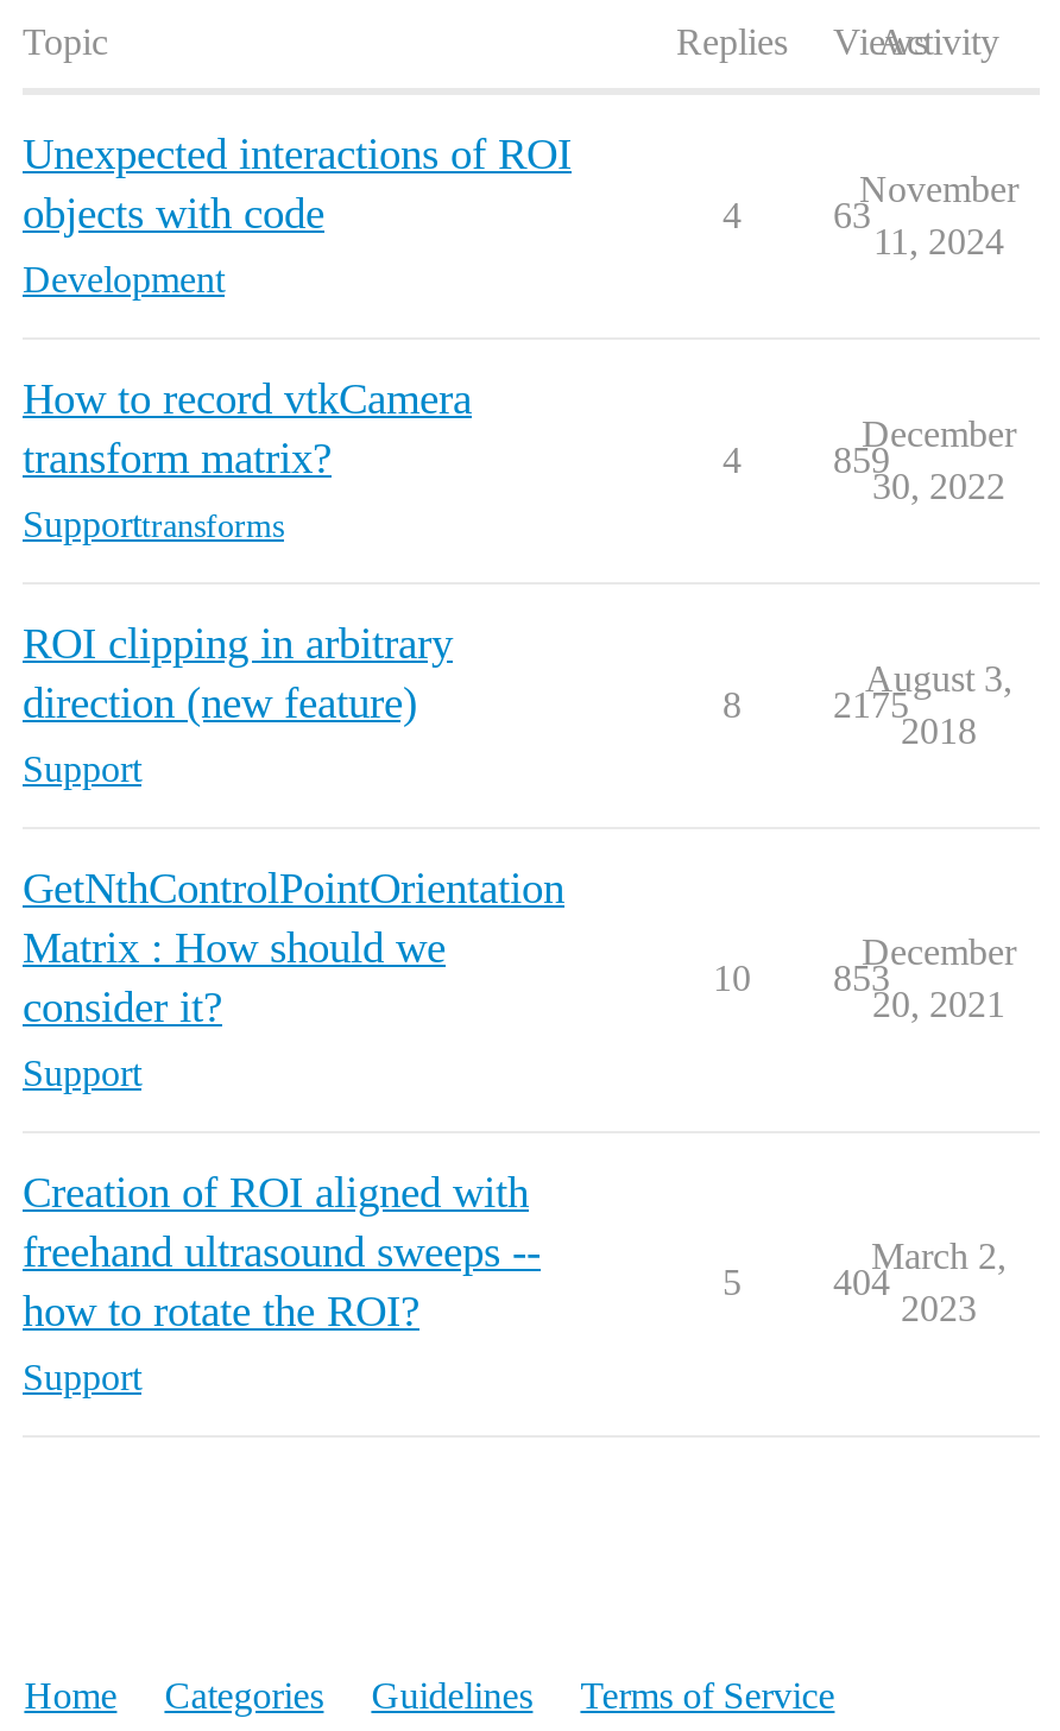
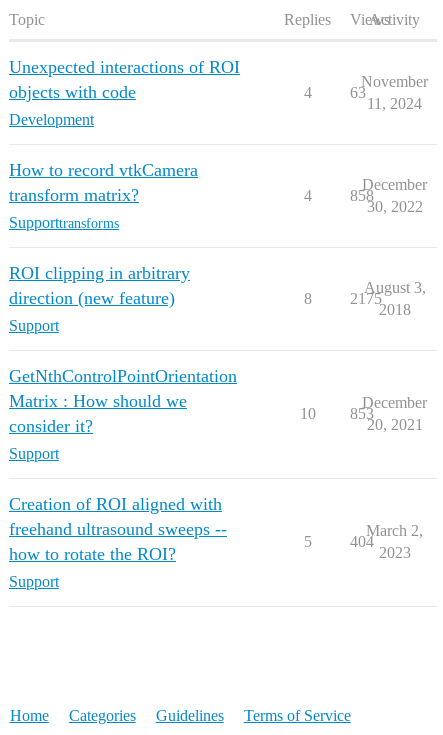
- 859
+ 858
